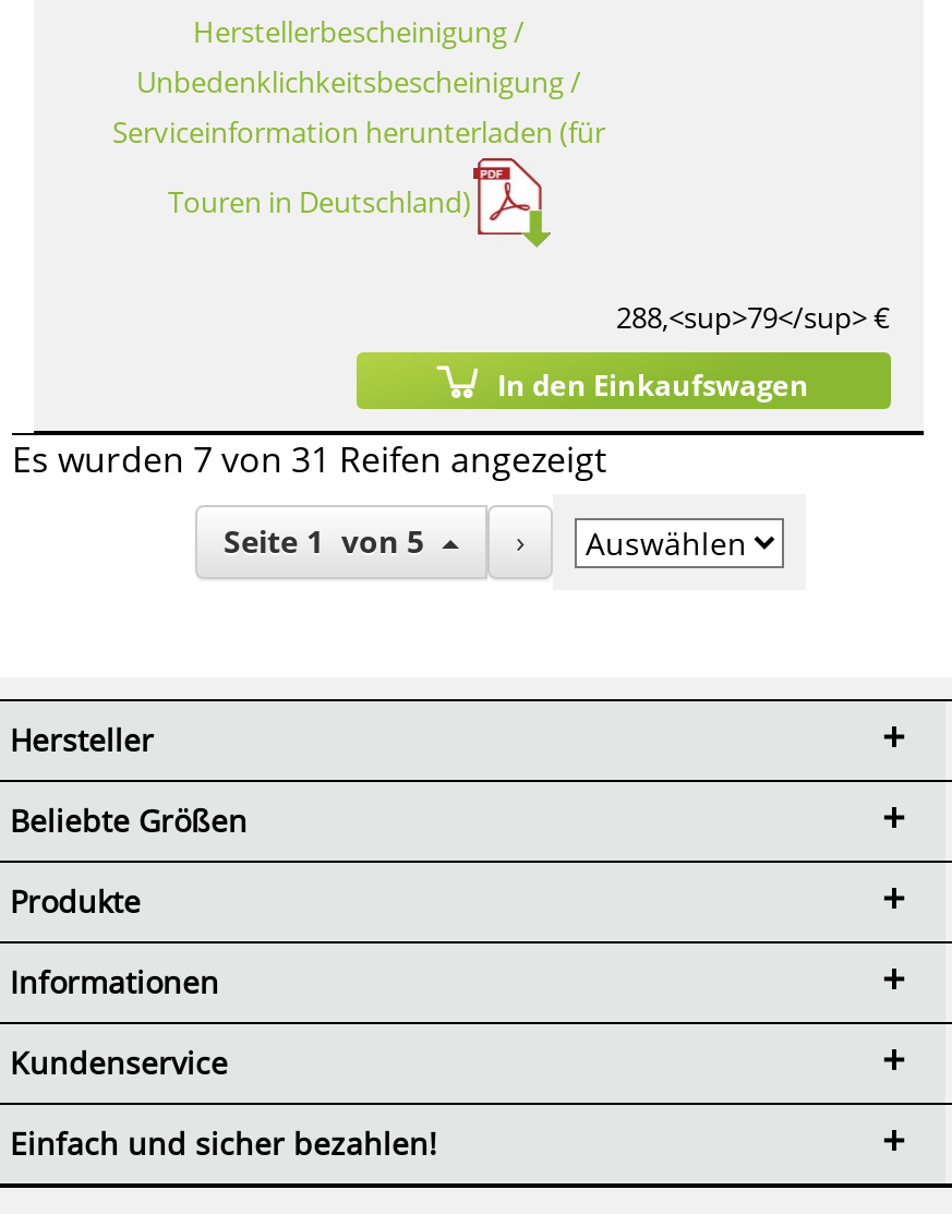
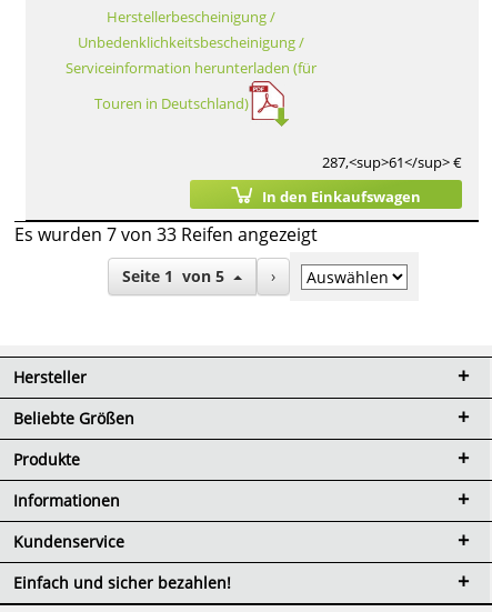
- 288,<sup>79</sup> €
+ 287,<sup>61</sup> €

- Es wurden 7 von 31 Reifen angezeigt
+ Es wurden 7 von 33 Reifen angezeigt
